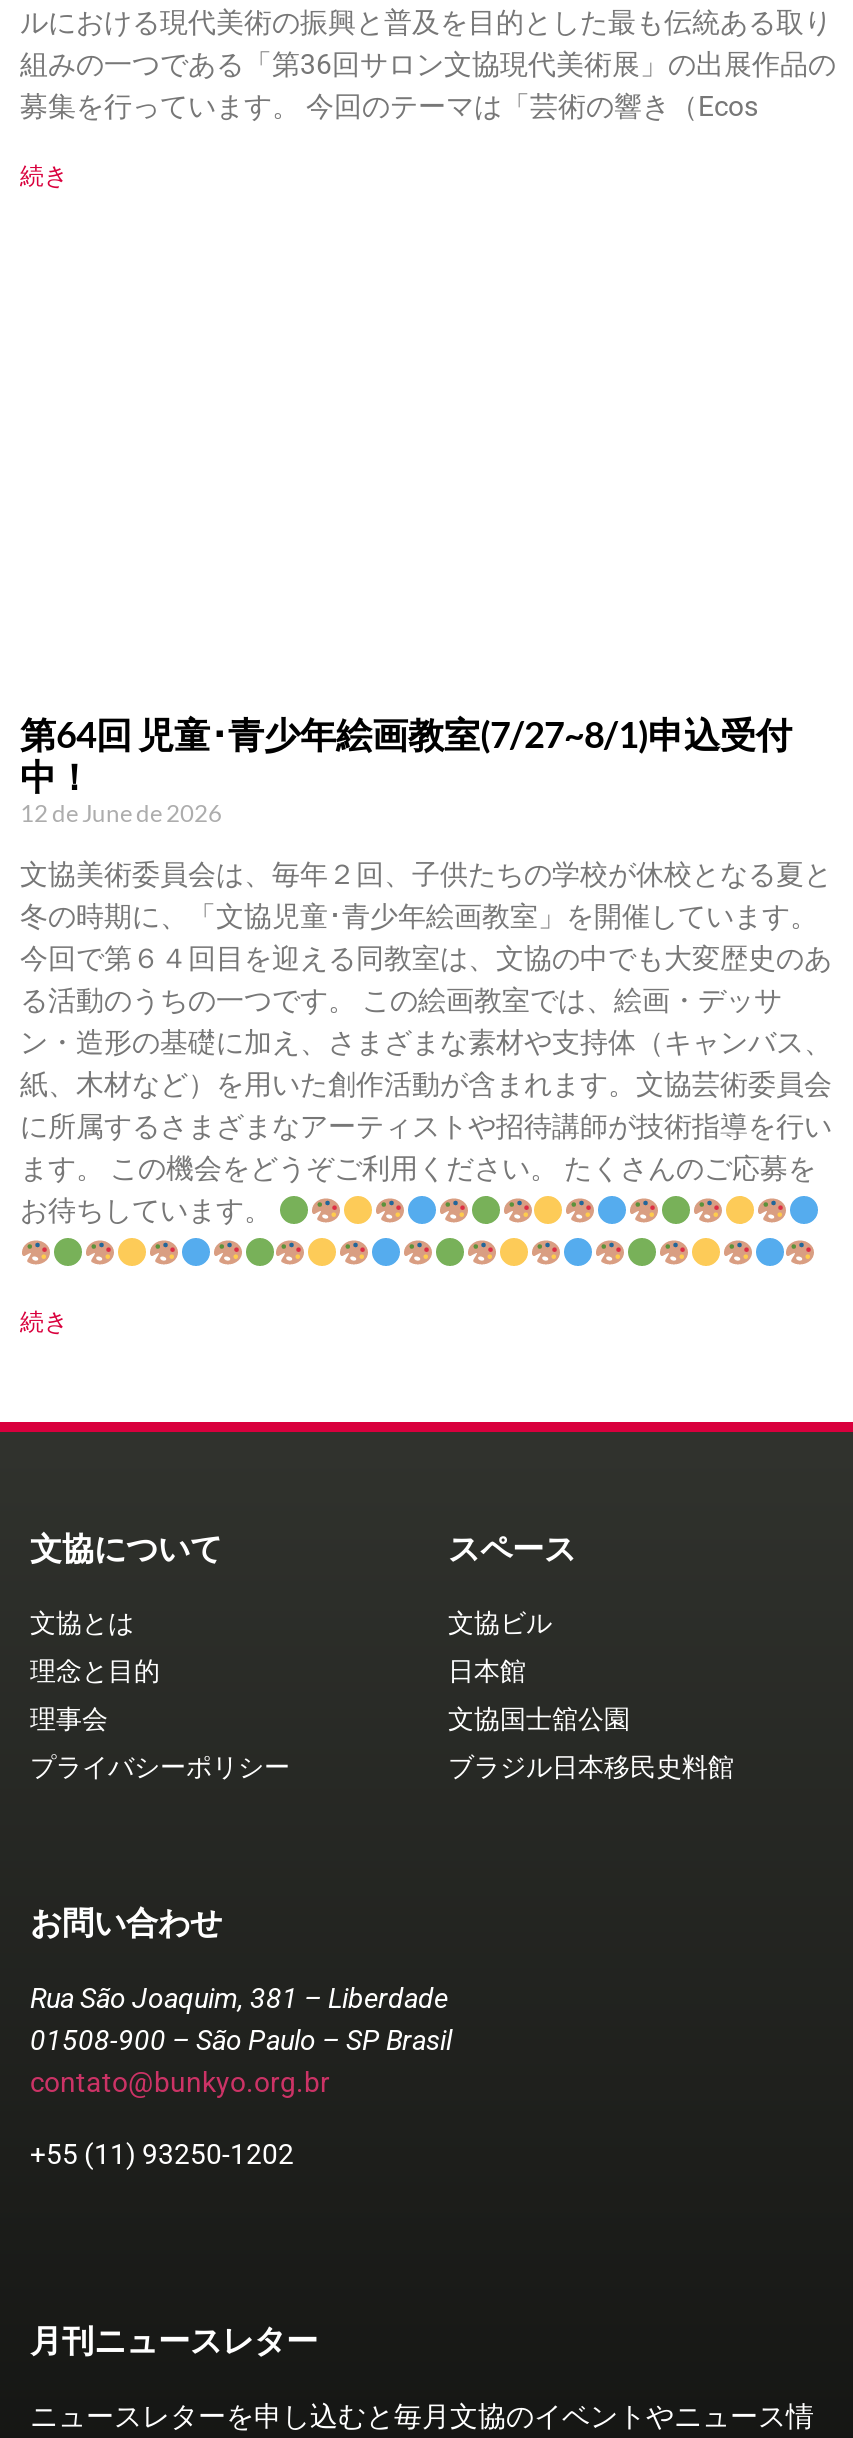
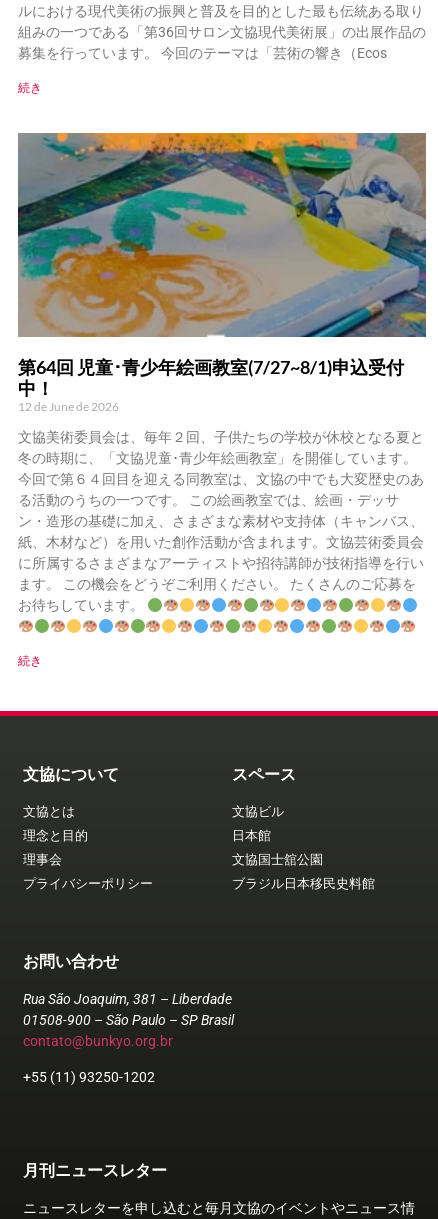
+ [image]
